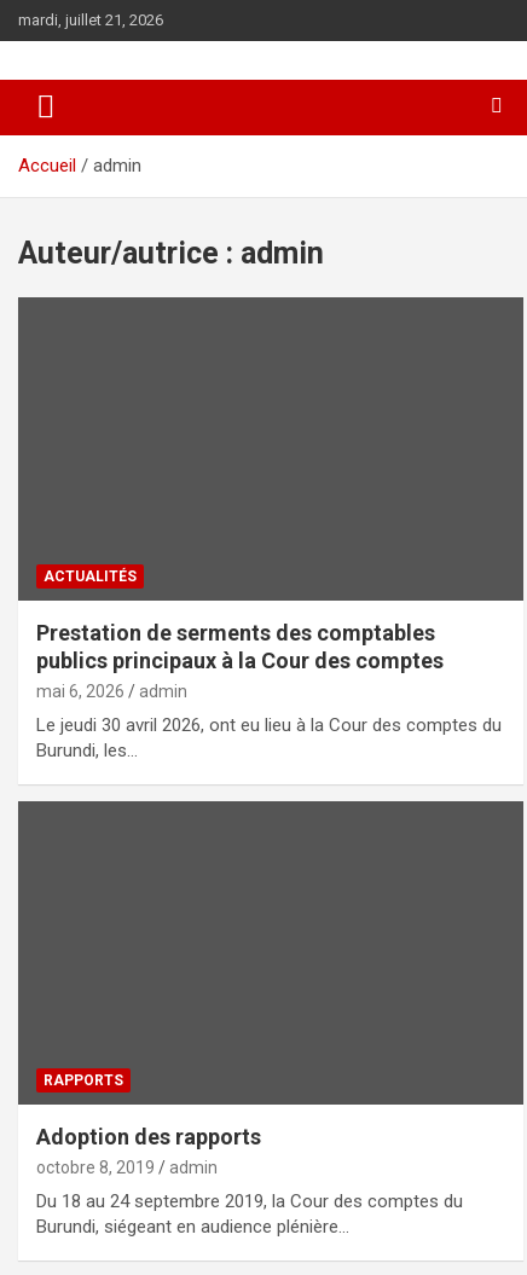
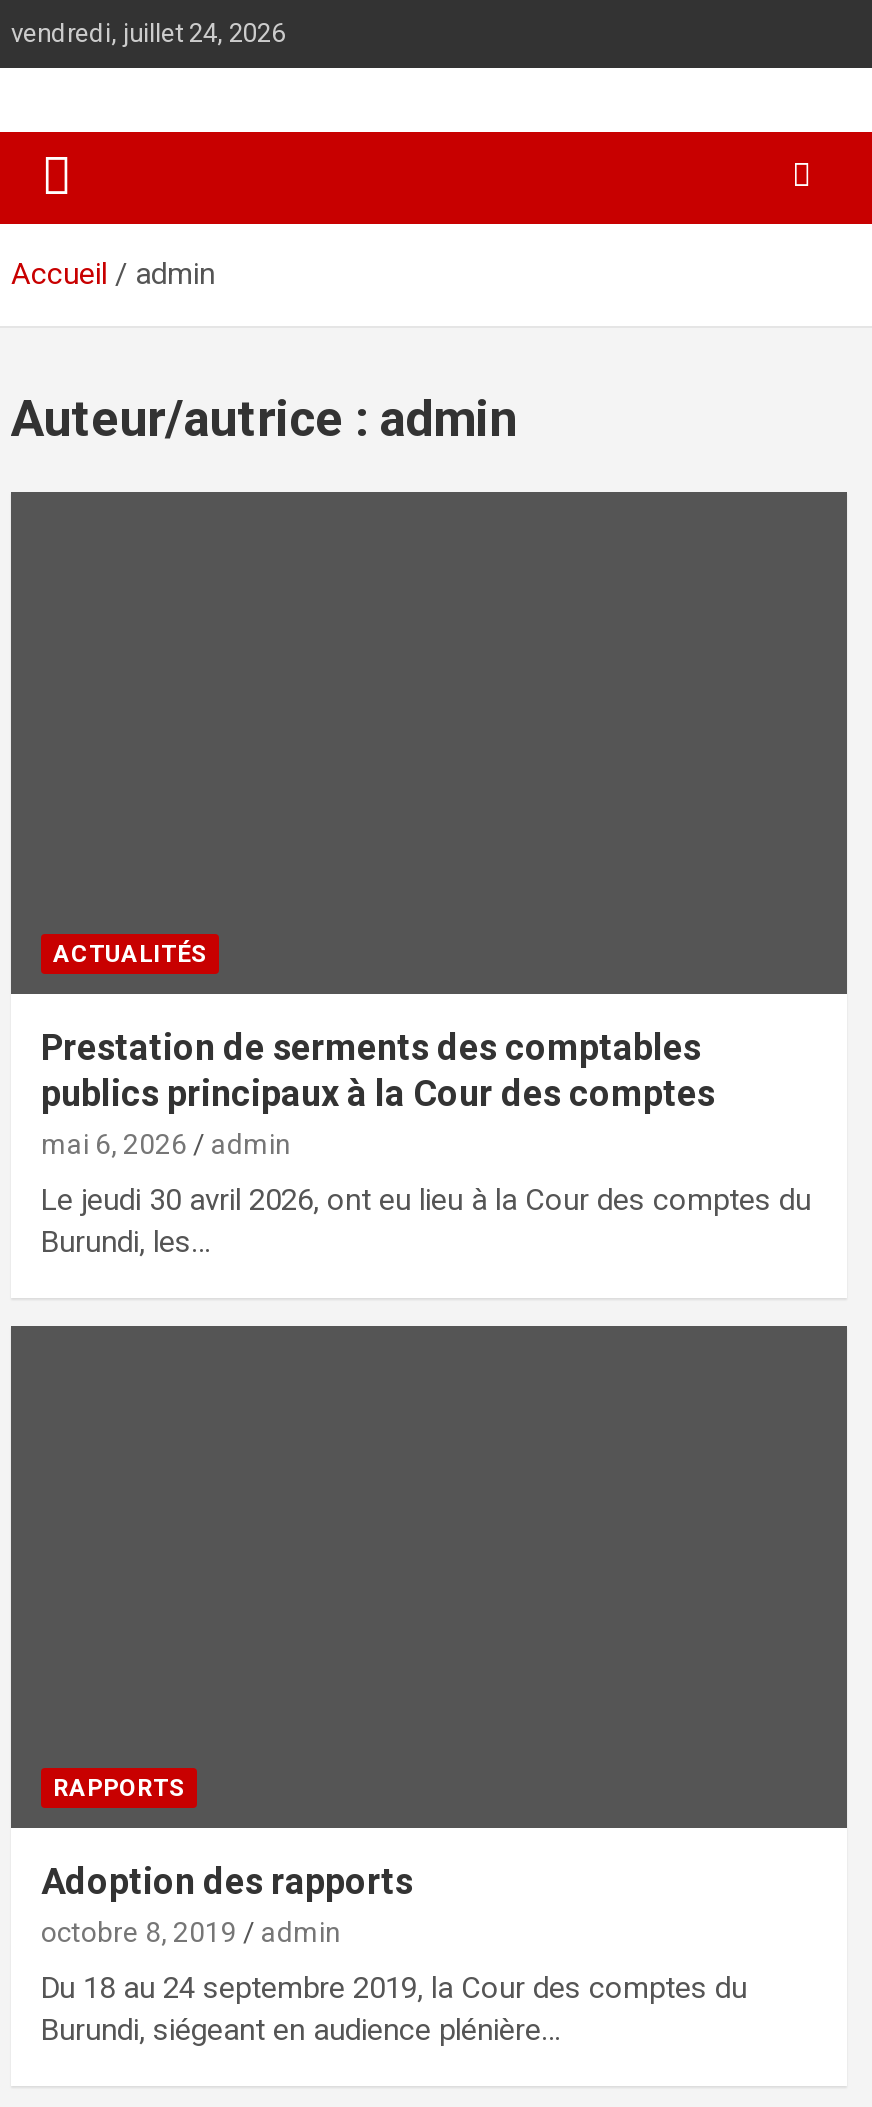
- mardi, juillet 21, 2026
+ vendredi, juillet 24, 2026
